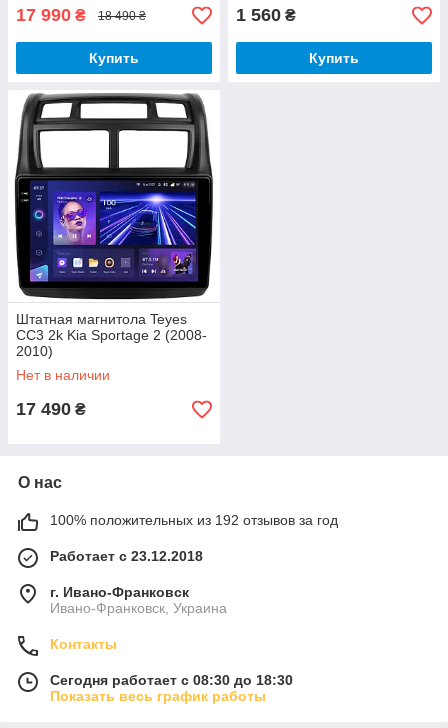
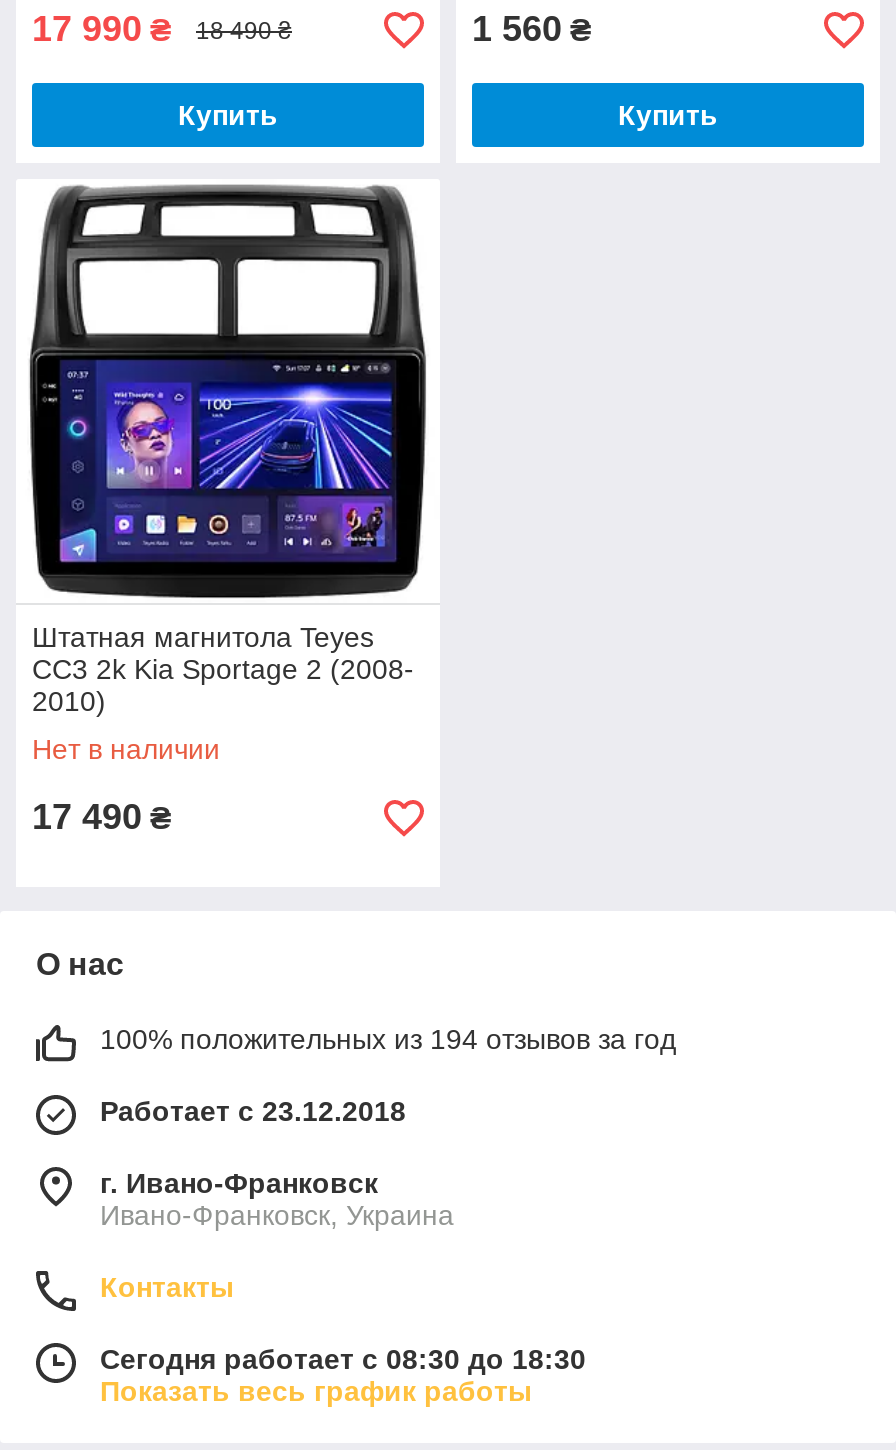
- 100% положительных из 192 отзывов за год
+ 100% положительных из 194 отзывов за год
